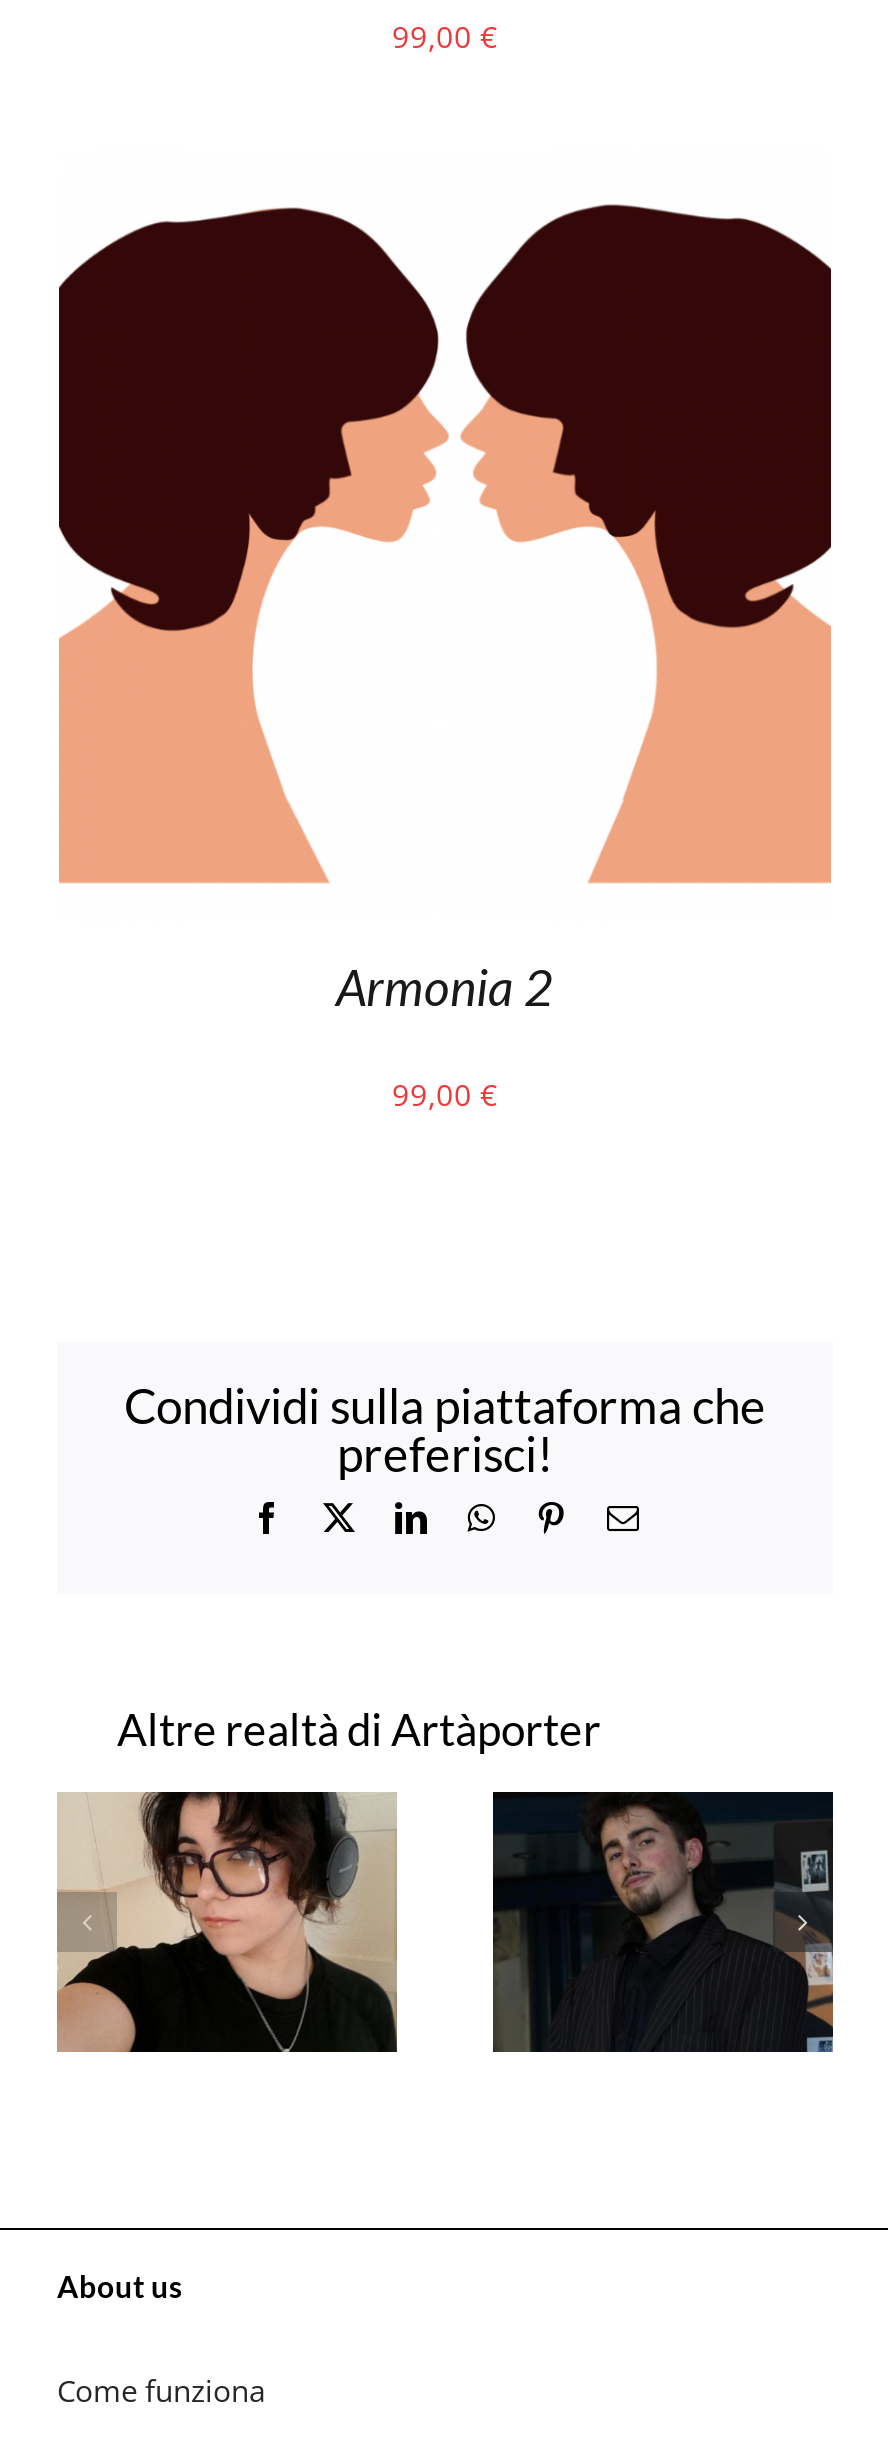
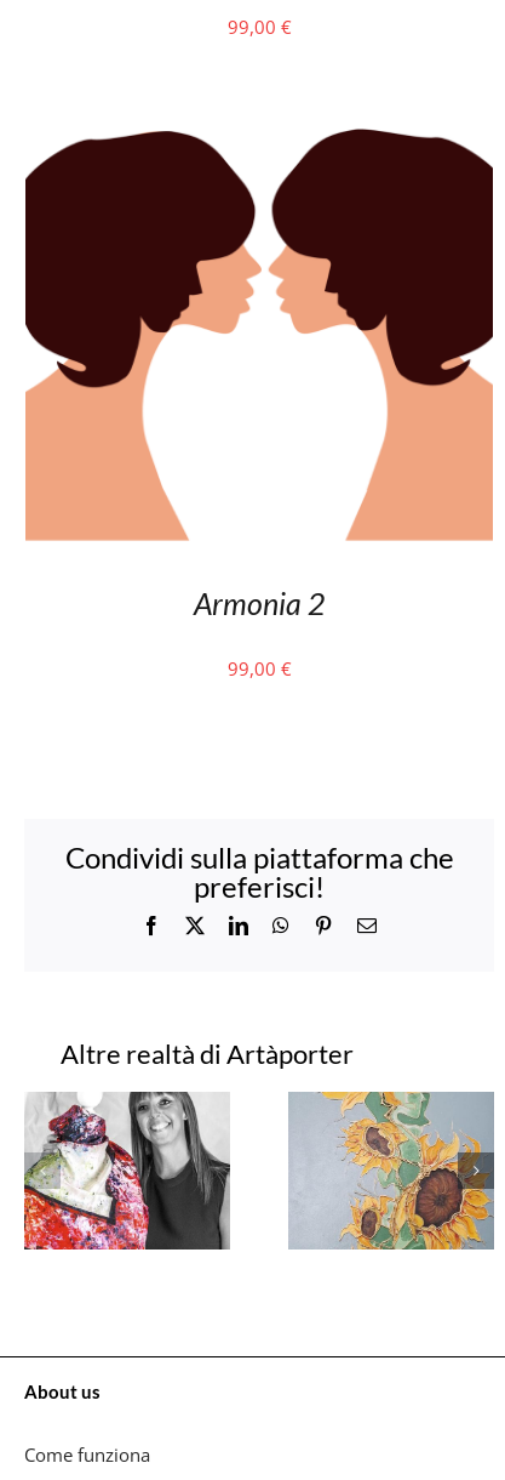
- [image]
+ [image]

- [image]
+ [image]
